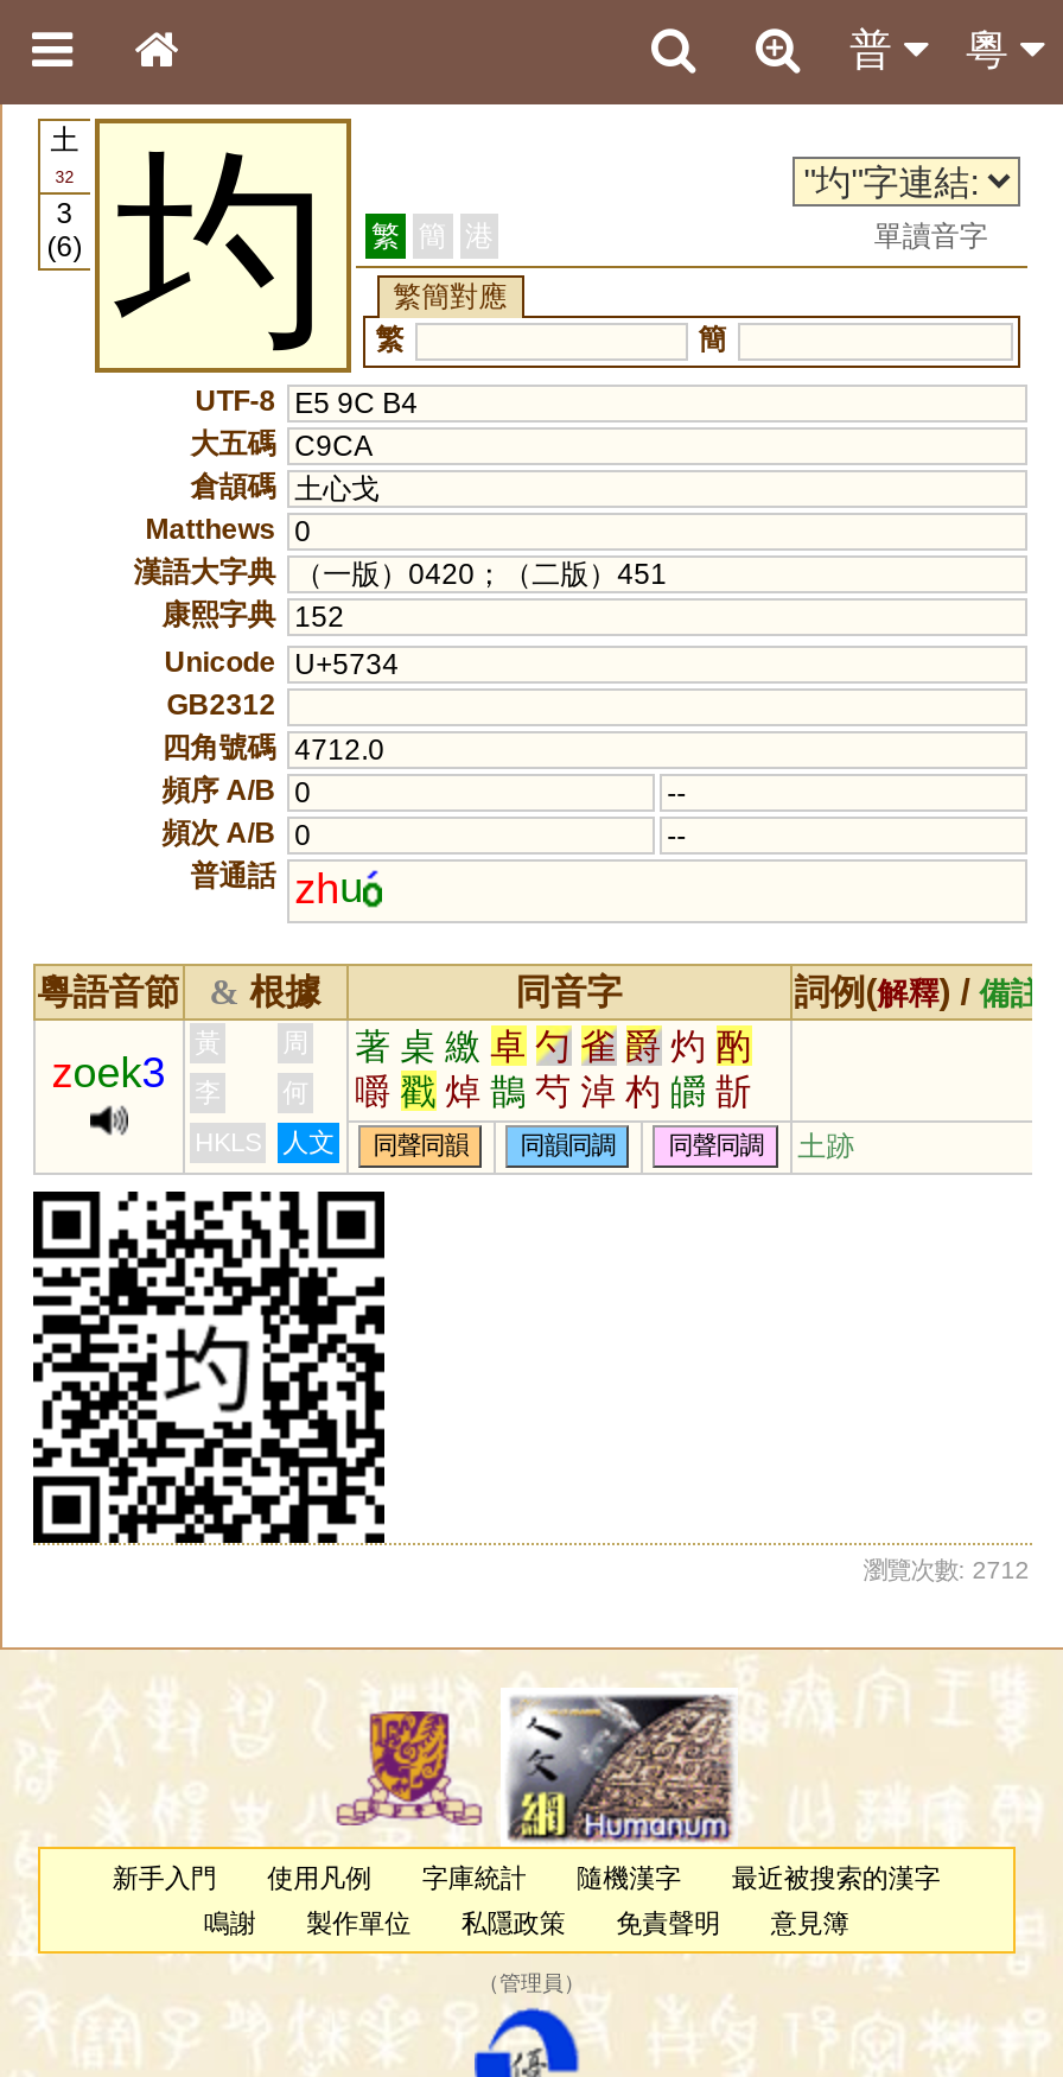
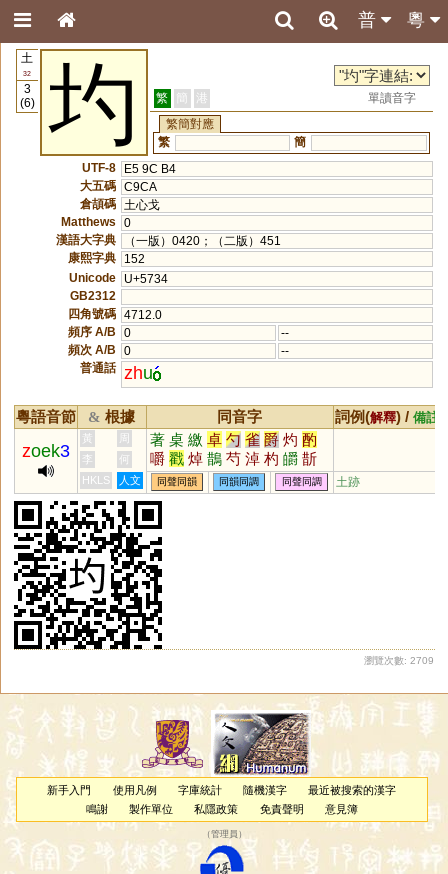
- 瀏覽次數: 2712
+ 瀏覽次數: 2709
